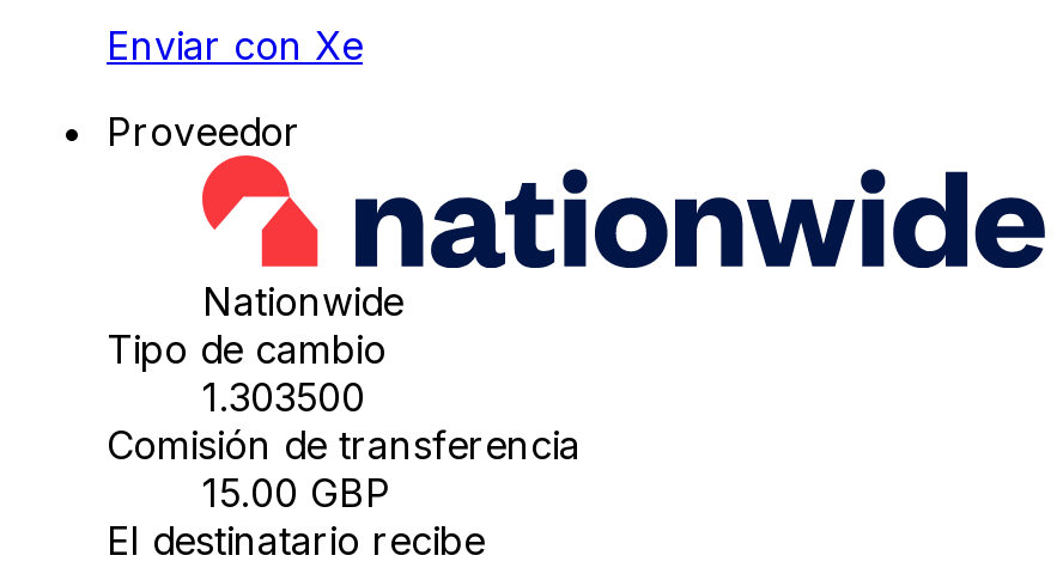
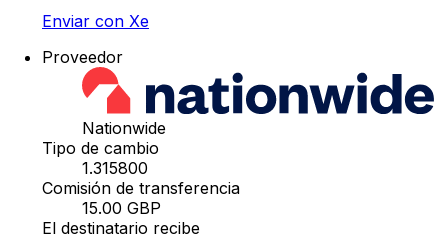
- 1.303500
+ 1.315800
